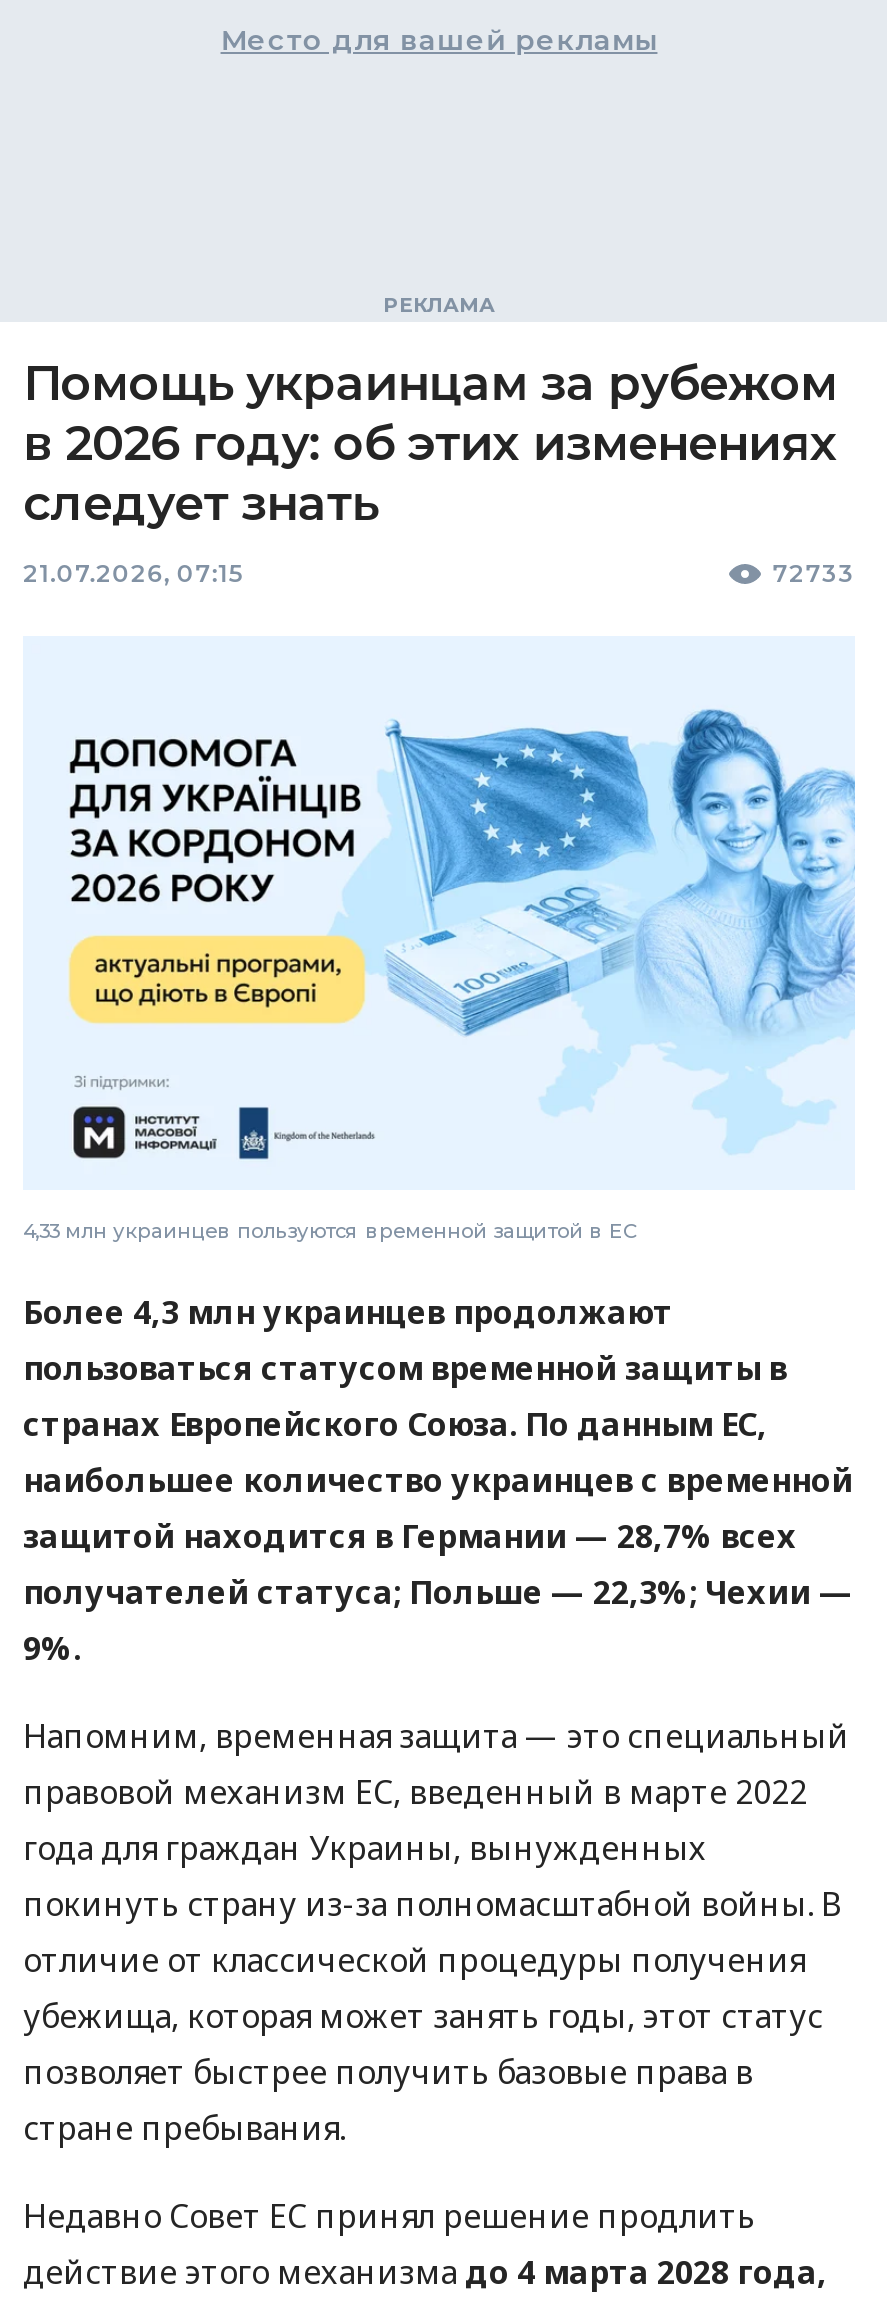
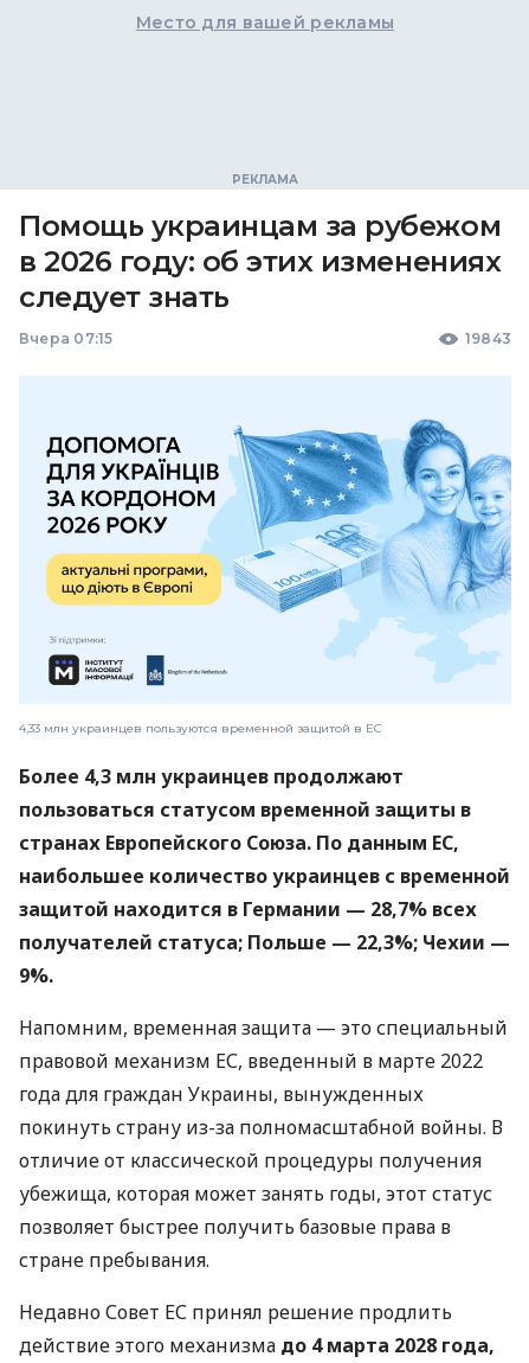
- 21.07.2026, 07:15
- 72733
+ Вчера 07:15
+ 19843
